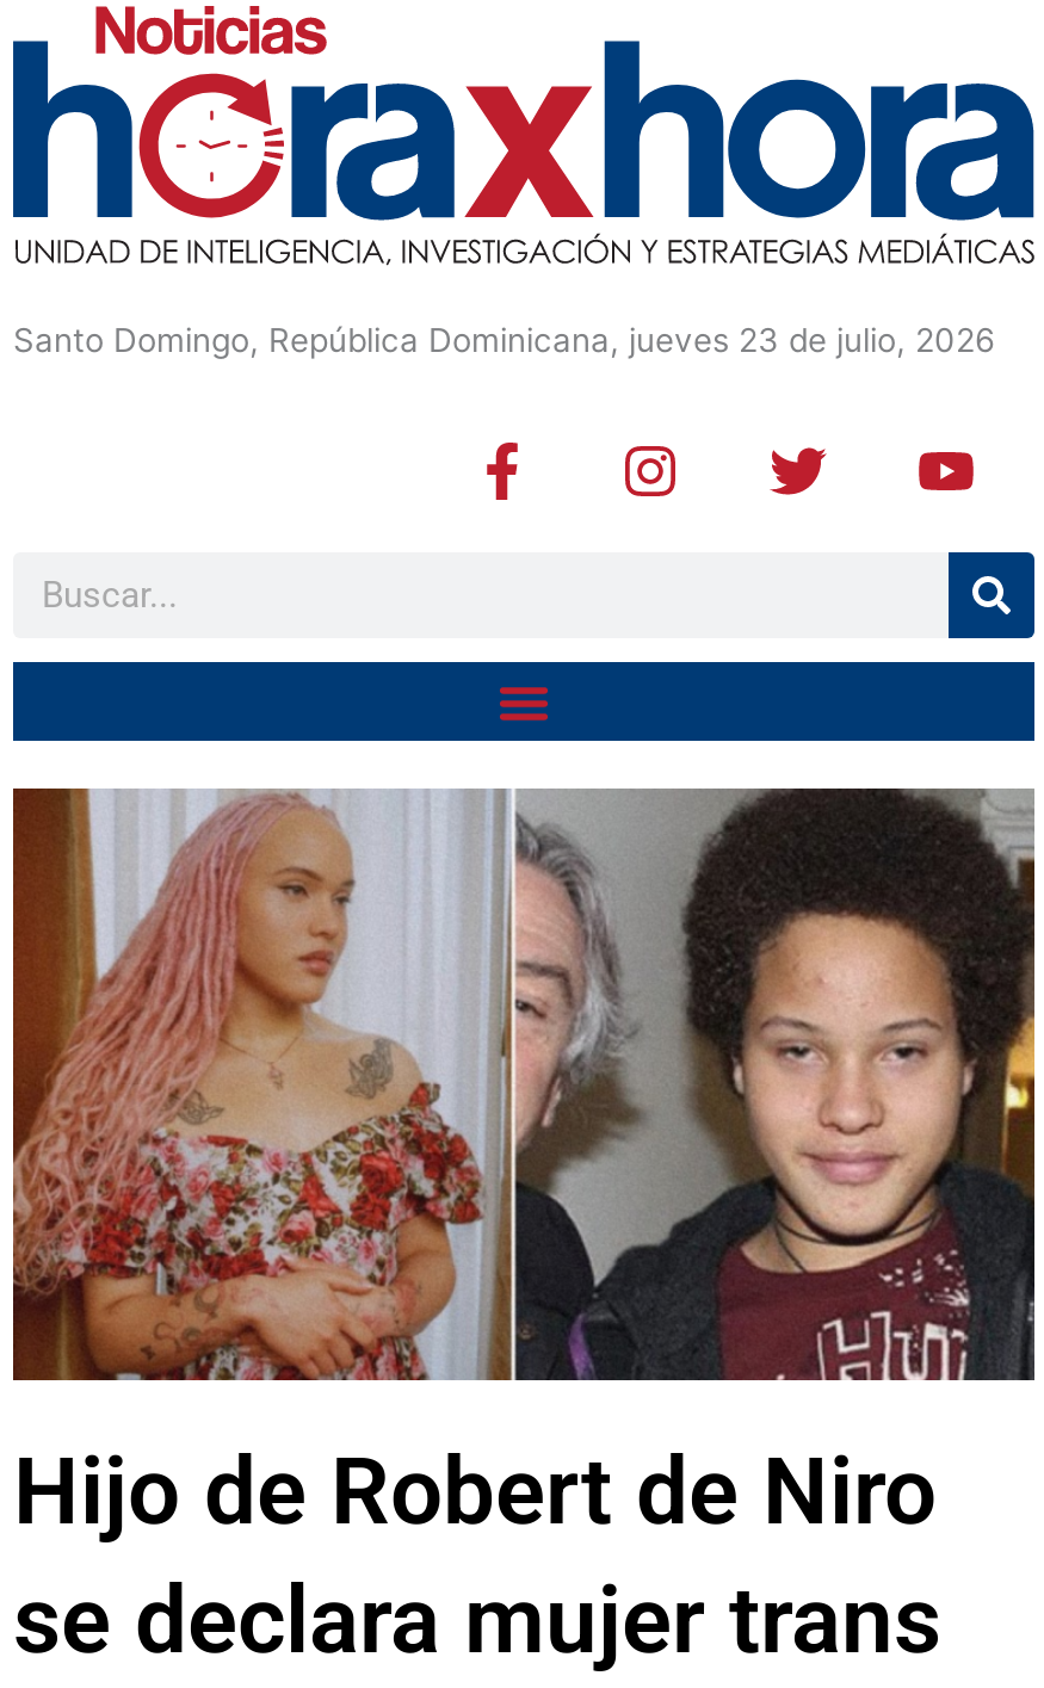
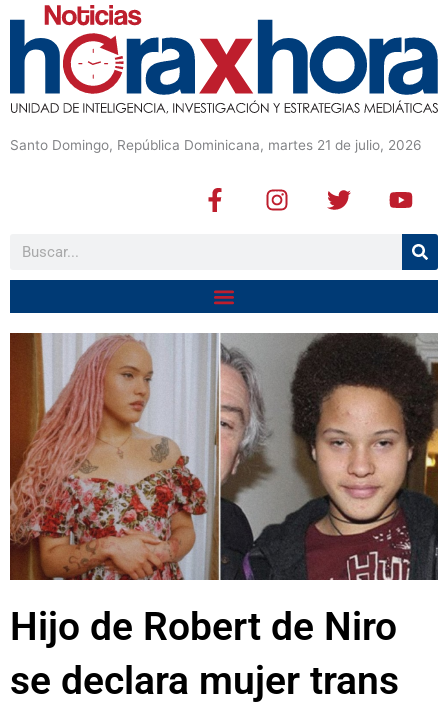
- Santo Domingo, República Dominicana, jueves 23 de julio, 2026
+ Santo Domingo, República Dominicana, martes 21 de julio, 2026
